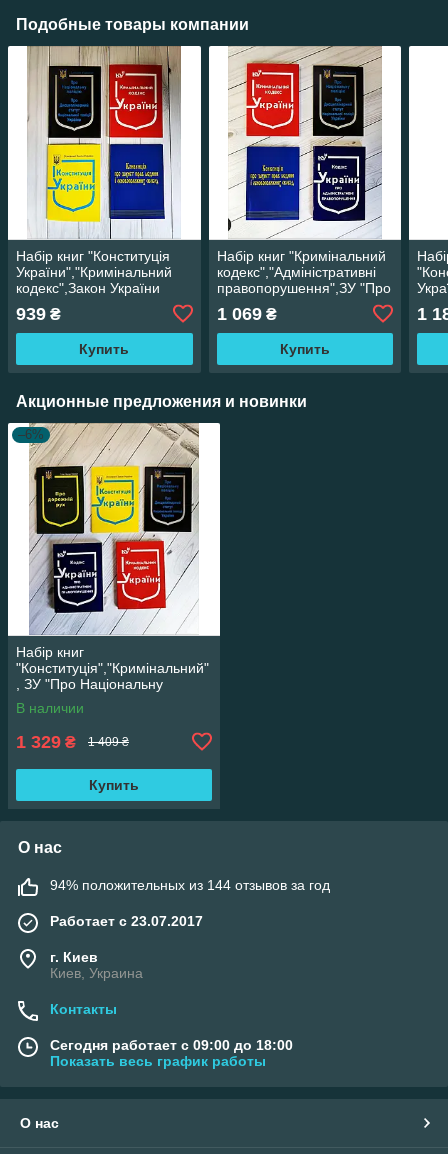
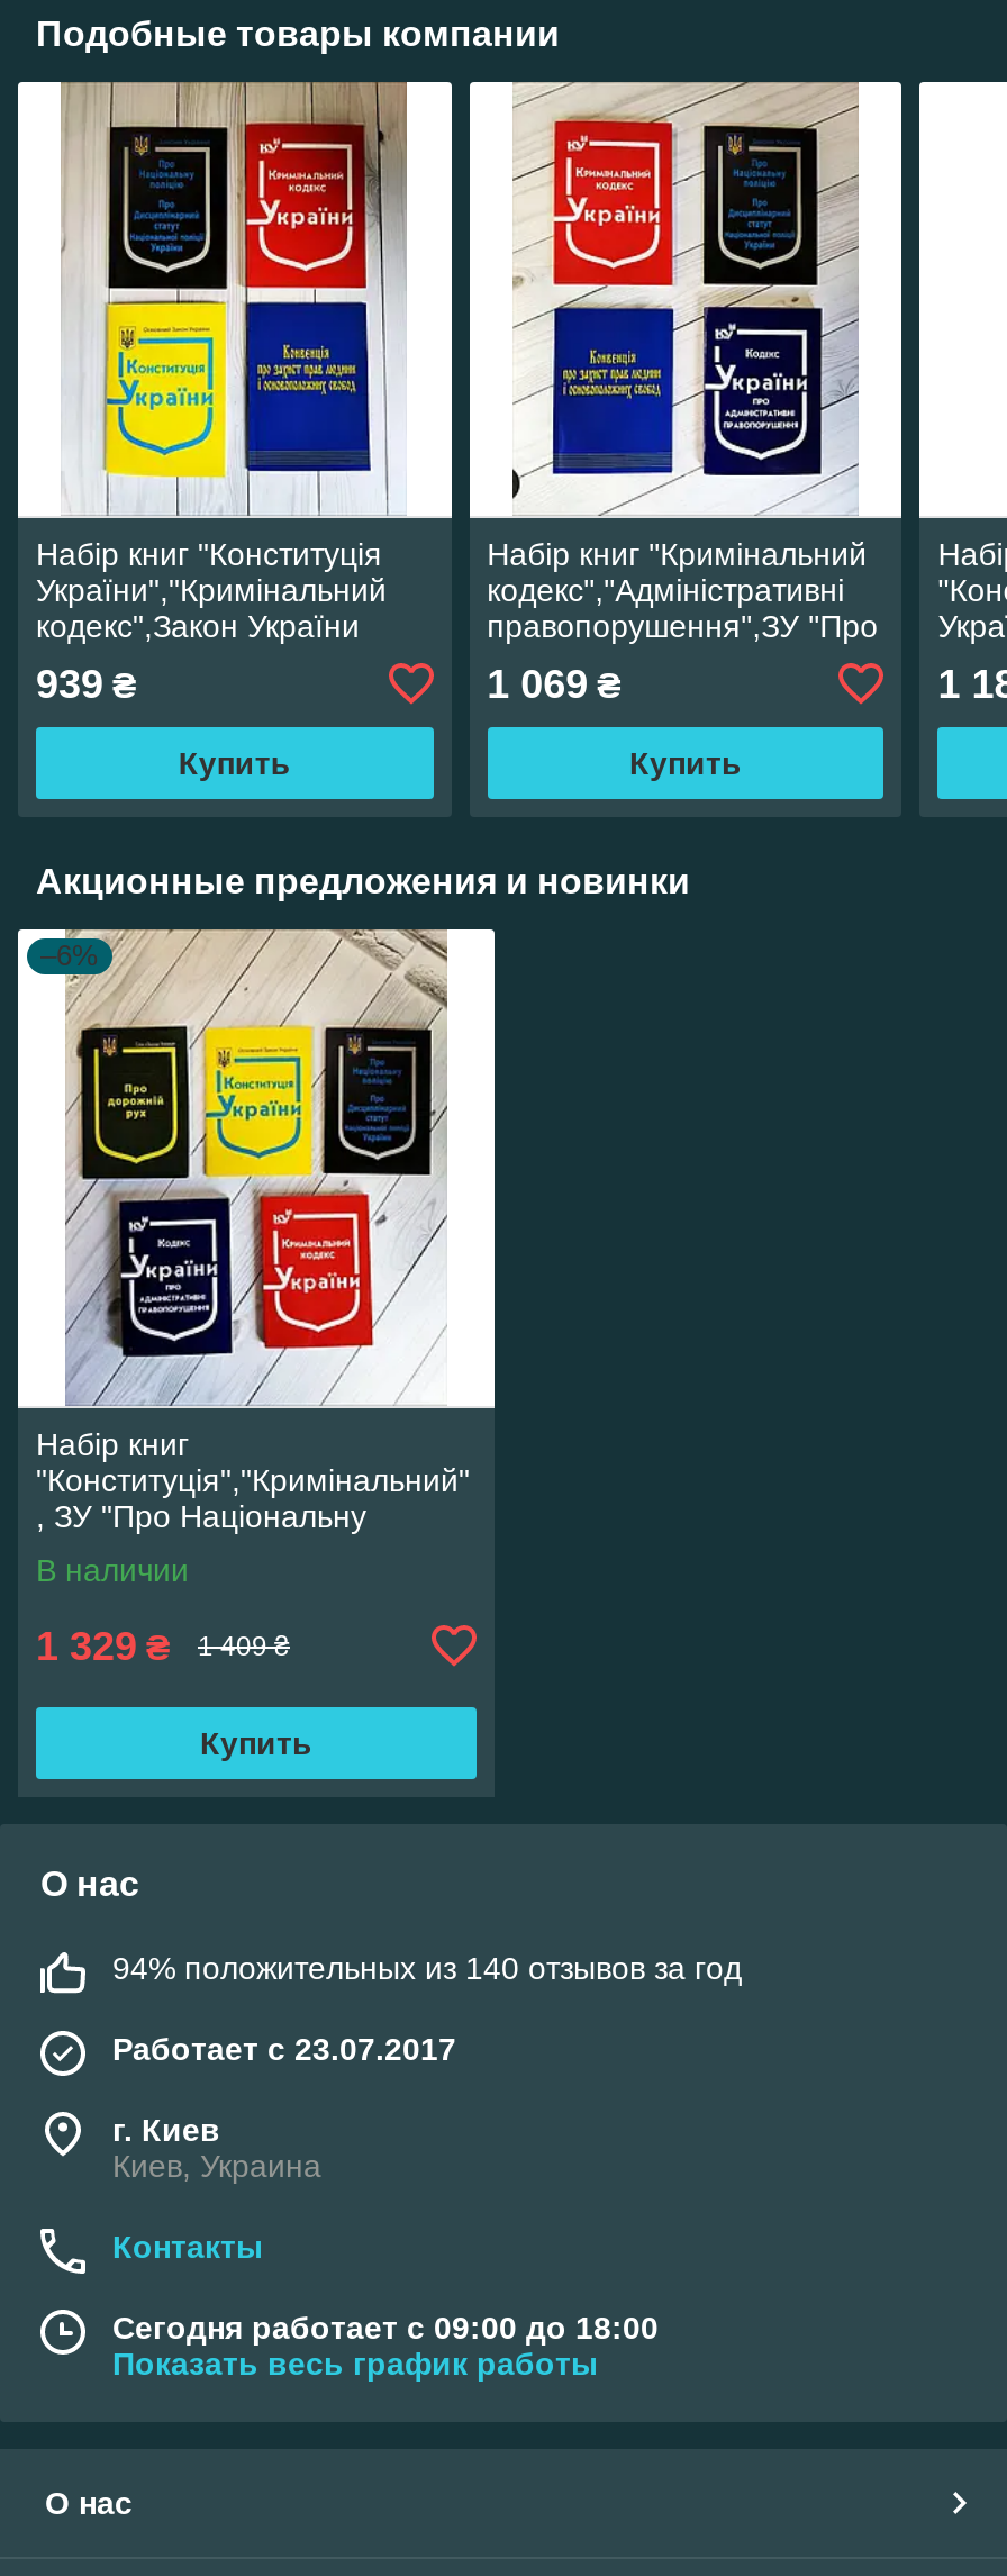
- 94% положительных из 144 отзывов за год
+ 94% положительных из 140 отзывов за год
